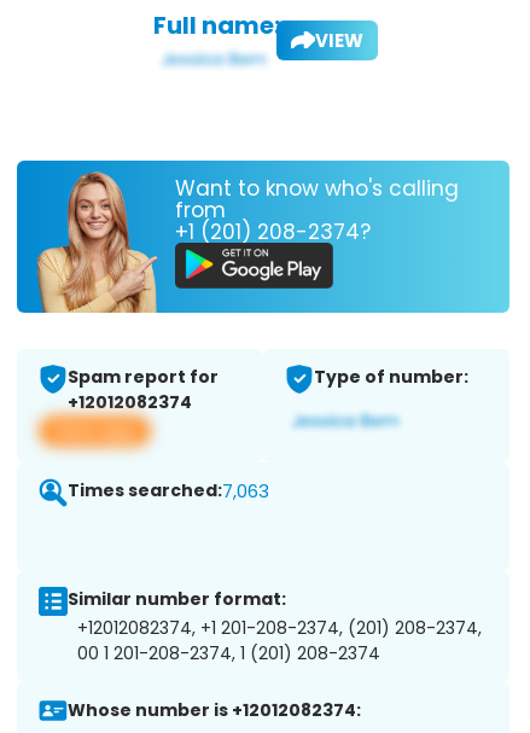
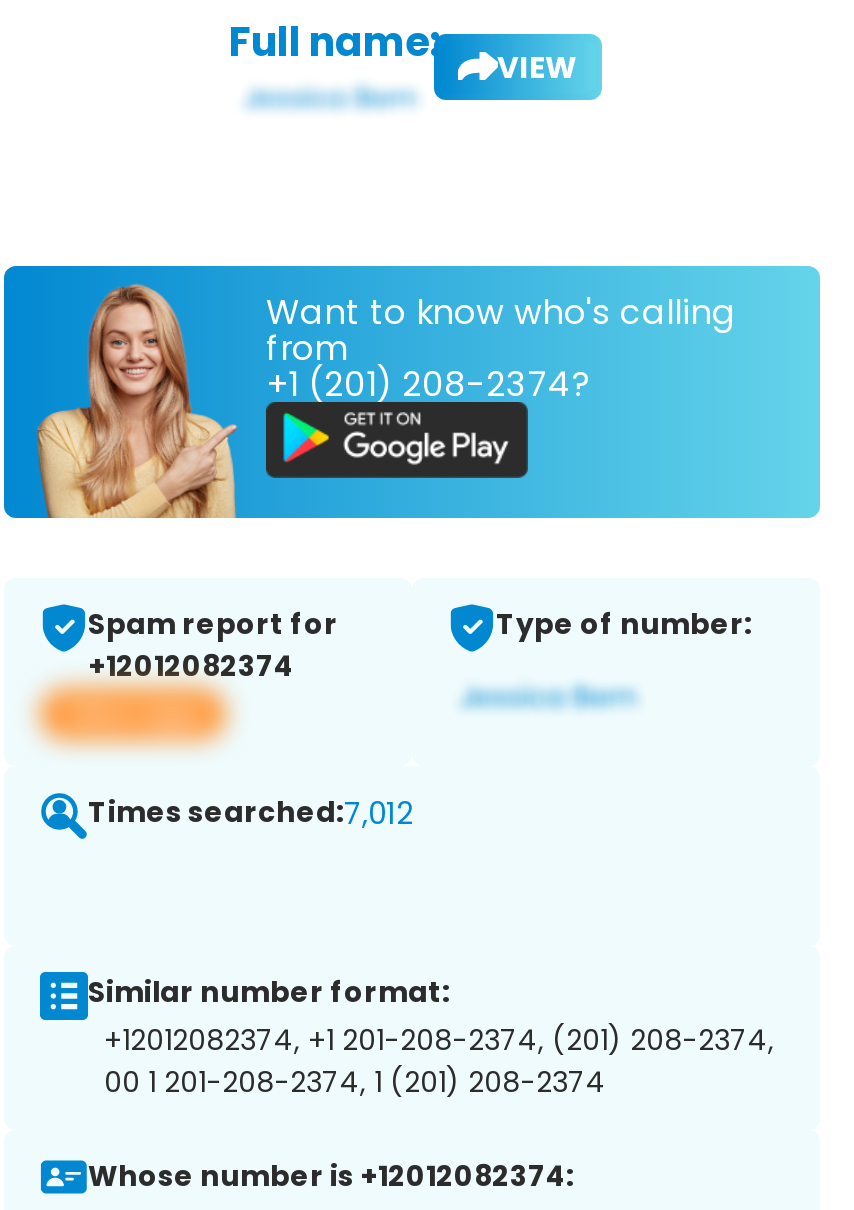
- Times searched:7,063
+ Times searched:7,012
